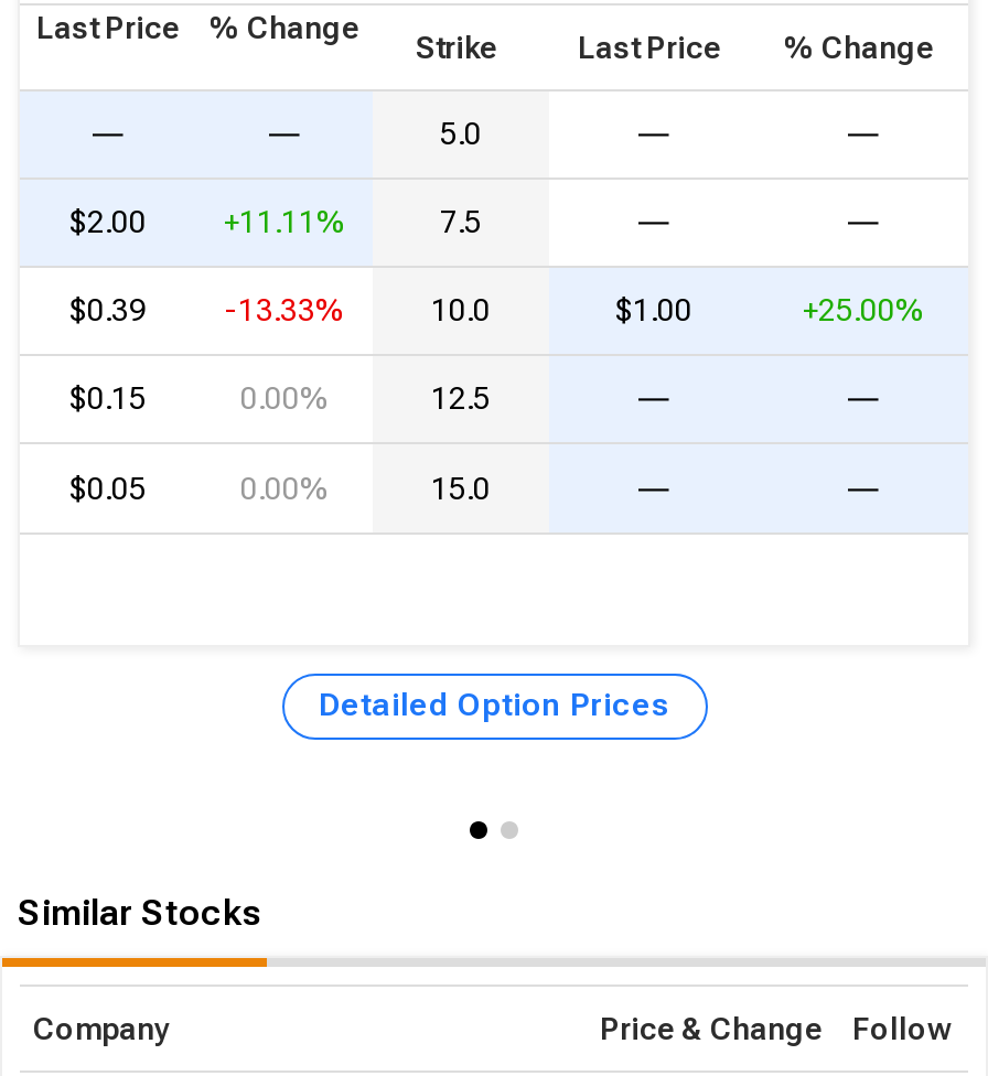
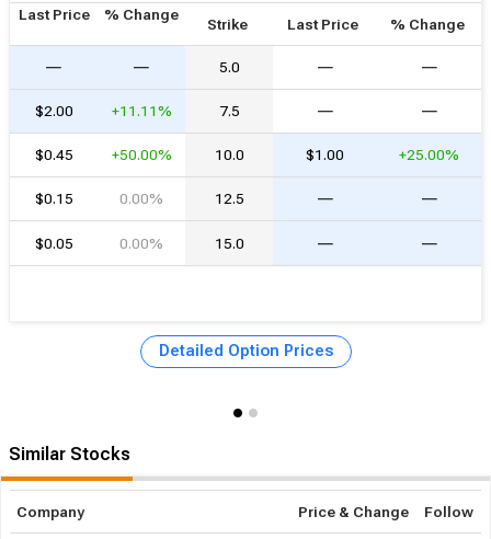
- $0.39
+ $0.45

- -13.33%
+ +50.00%
